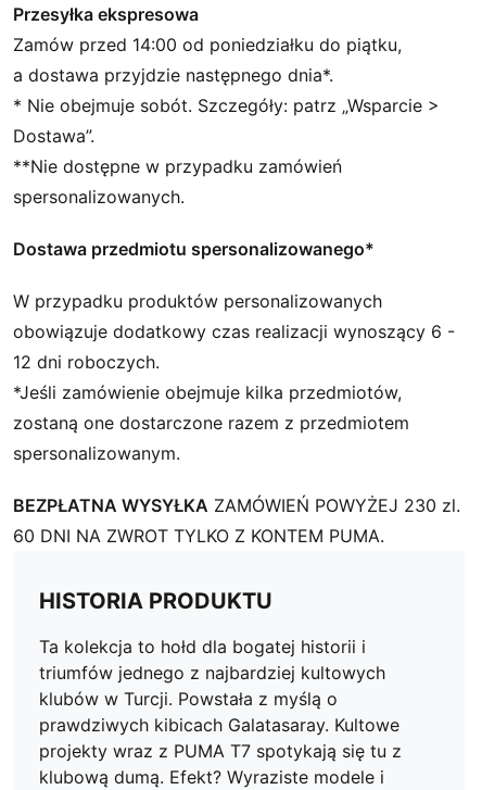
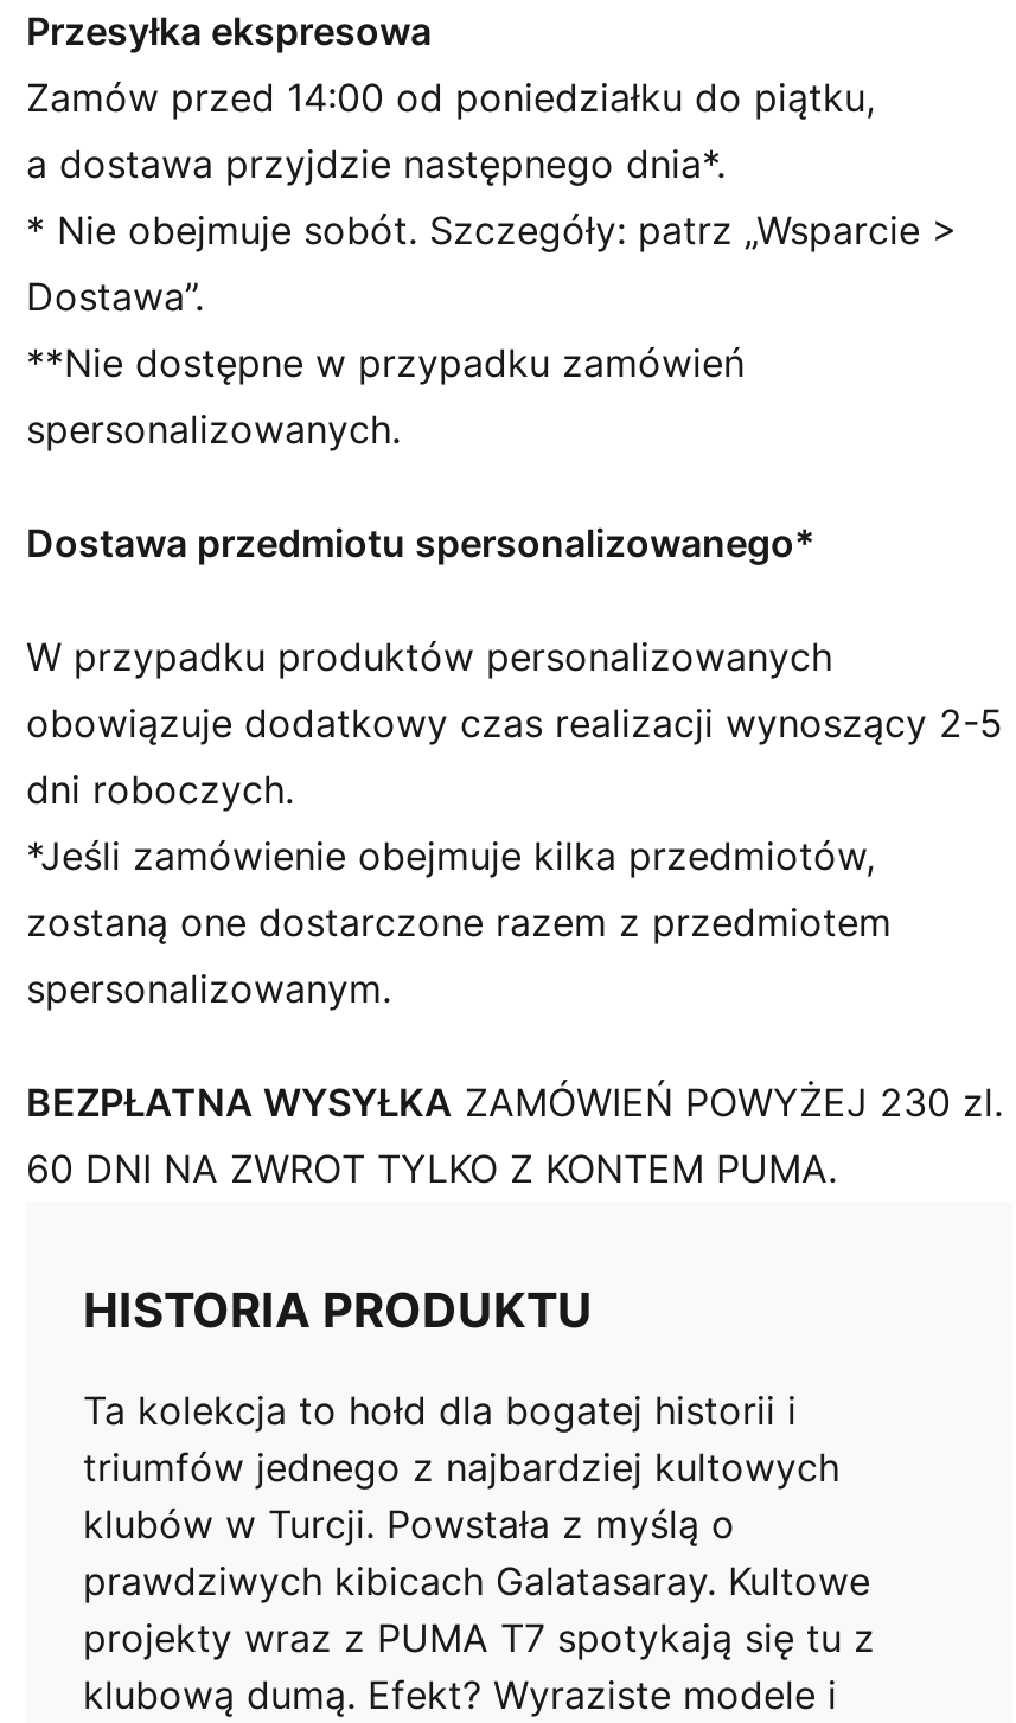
- obowiązuje dodatkowy czas realizacji wynoszący 6 -
- 12 dni roboczych.
+ obowiązuje dodatkowy czas realizacji wynoszący 2-5
+ dni roboczych.
